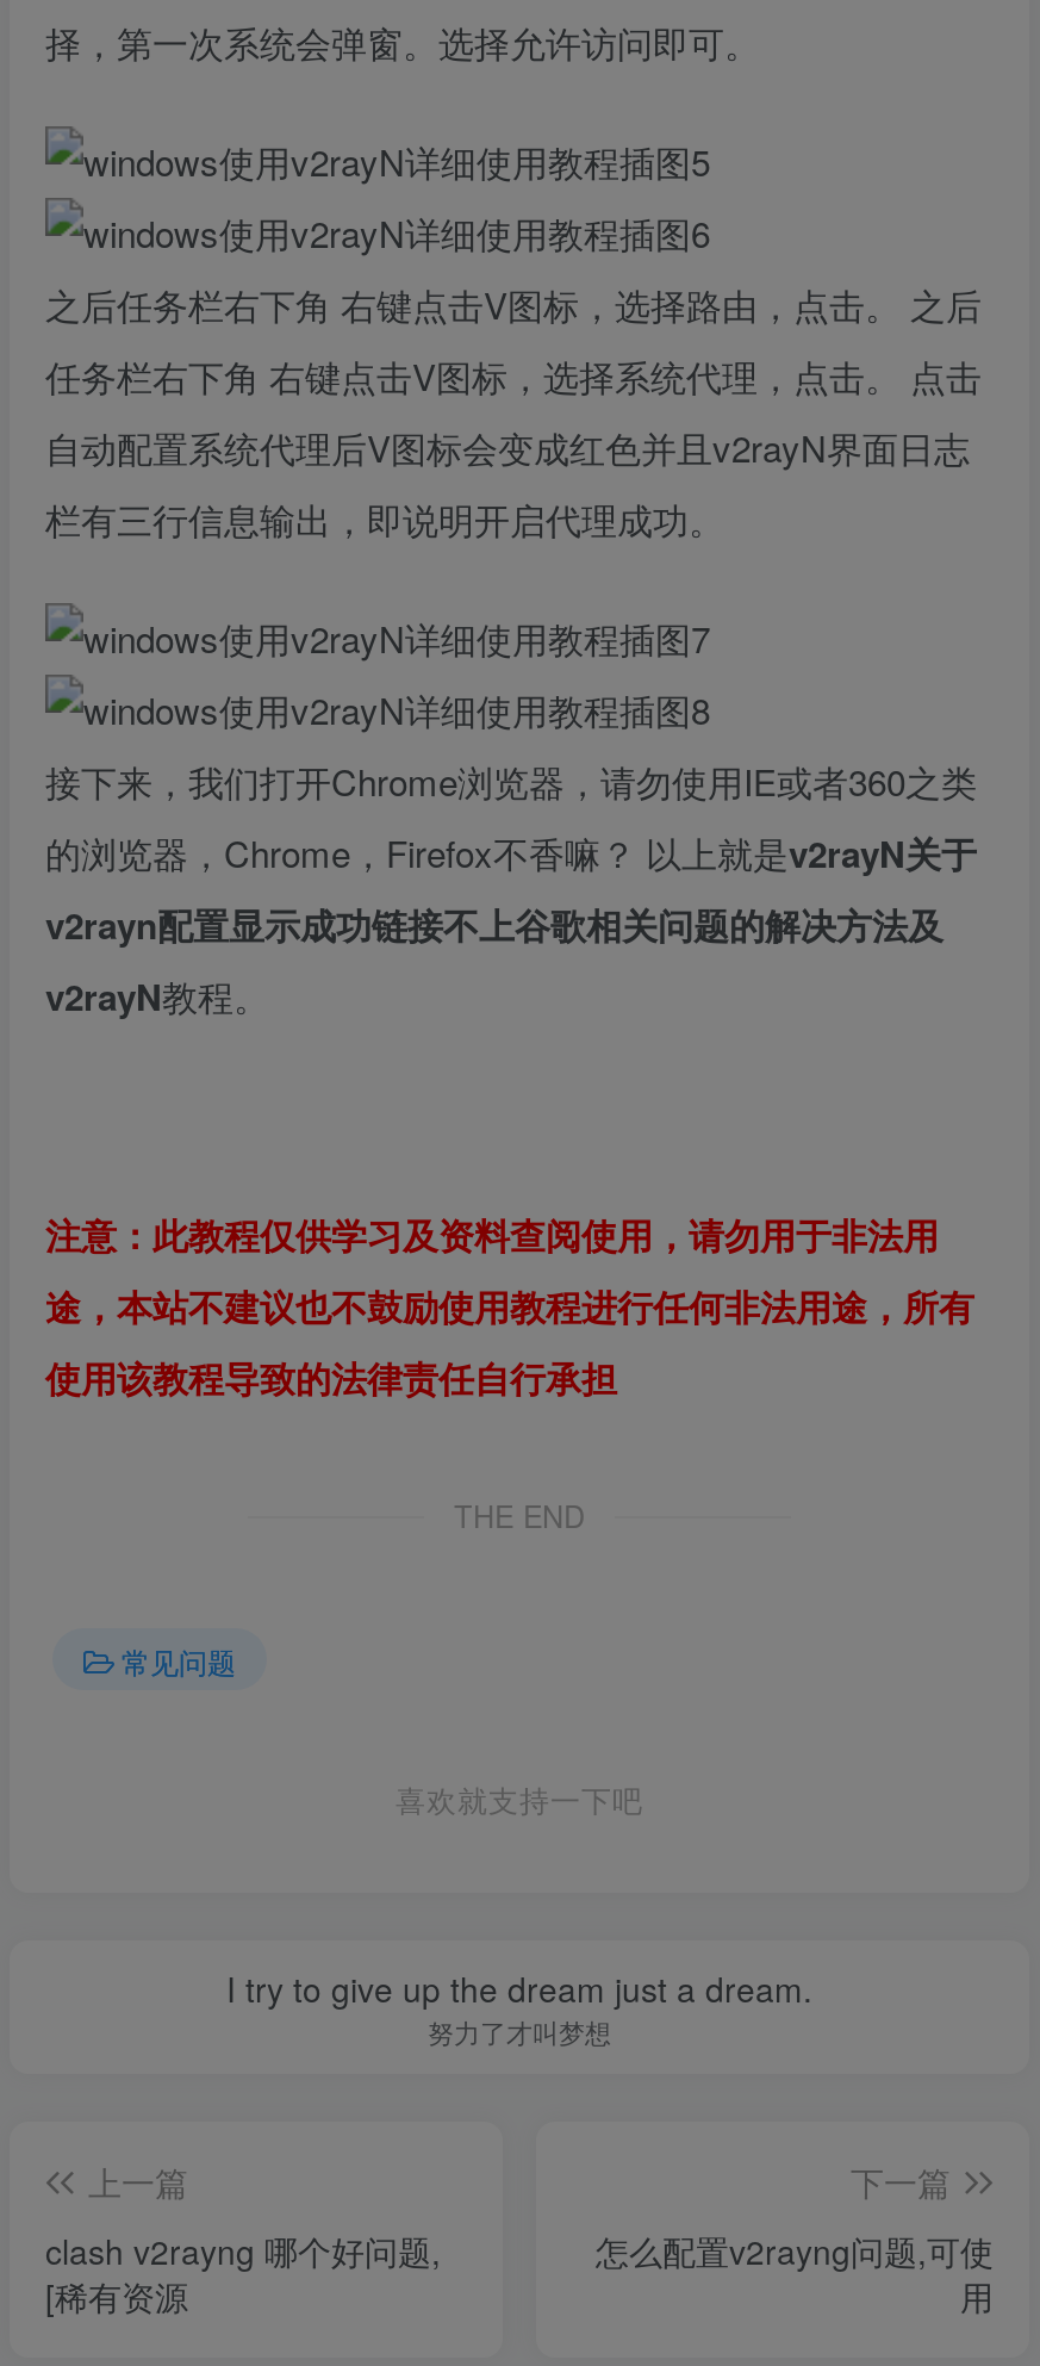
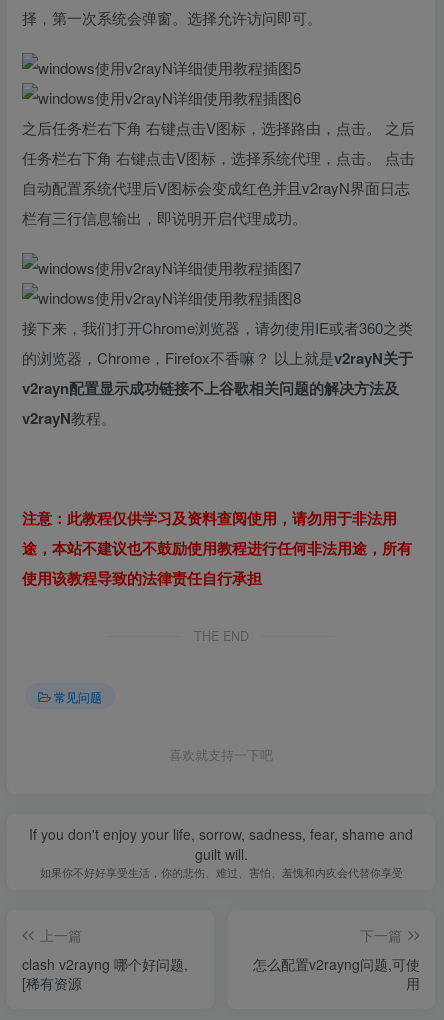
- I try to give up the dream just a dream.
- 努力了才叫梦想
+ If you don't enjoy your life, sorrow, sadness, fear, shame and
+ guilt will.
+ 如果你不好好享受生活，你的悲伤、难过、害怕、羞愧和内疚会代替你享受
